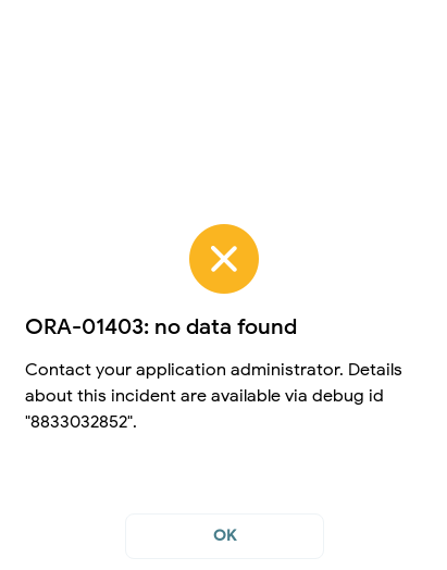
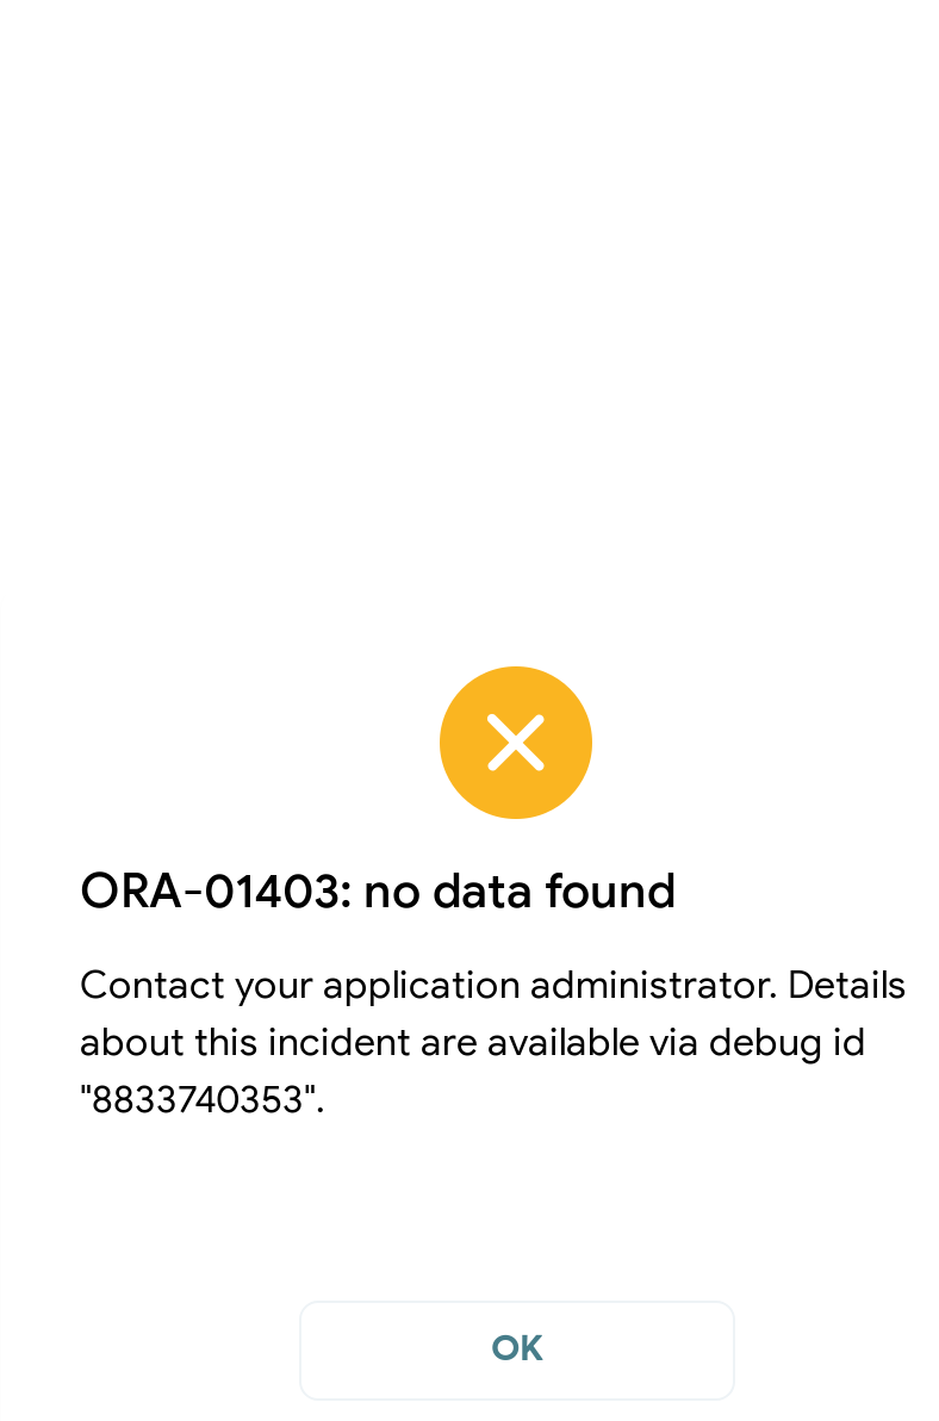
- "8833032852".
+ "8833740353".
